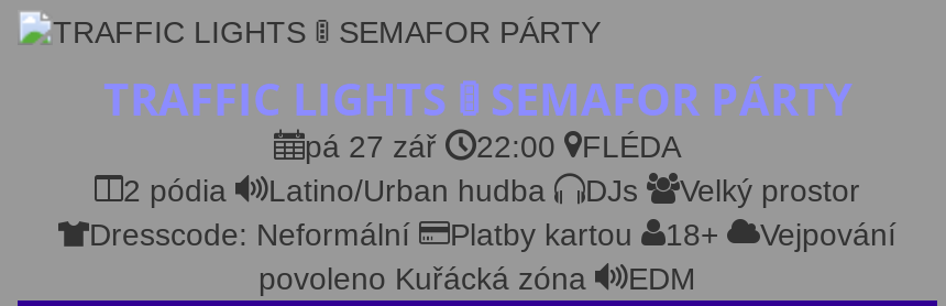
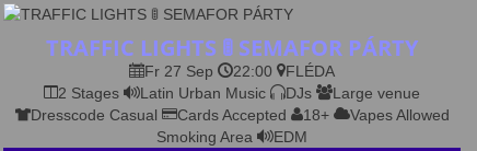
- pá 27 zář 22:00 FLÉDA
+ Fr 27 Sep 22:00 FLÉDA

- Velký prostor
- Dresscode: Neformální
- Platby kartou
+ Large venue
+ Dresscode Casual
+ Cards Accepted

- 2 pódia
- Latino/Urban hudba
+ 2 Stages
+ Latin Urban Music

- Vejpování
- povoleno Kuřácká zóna
+ Vapes Allowed
+ Smoking Area
